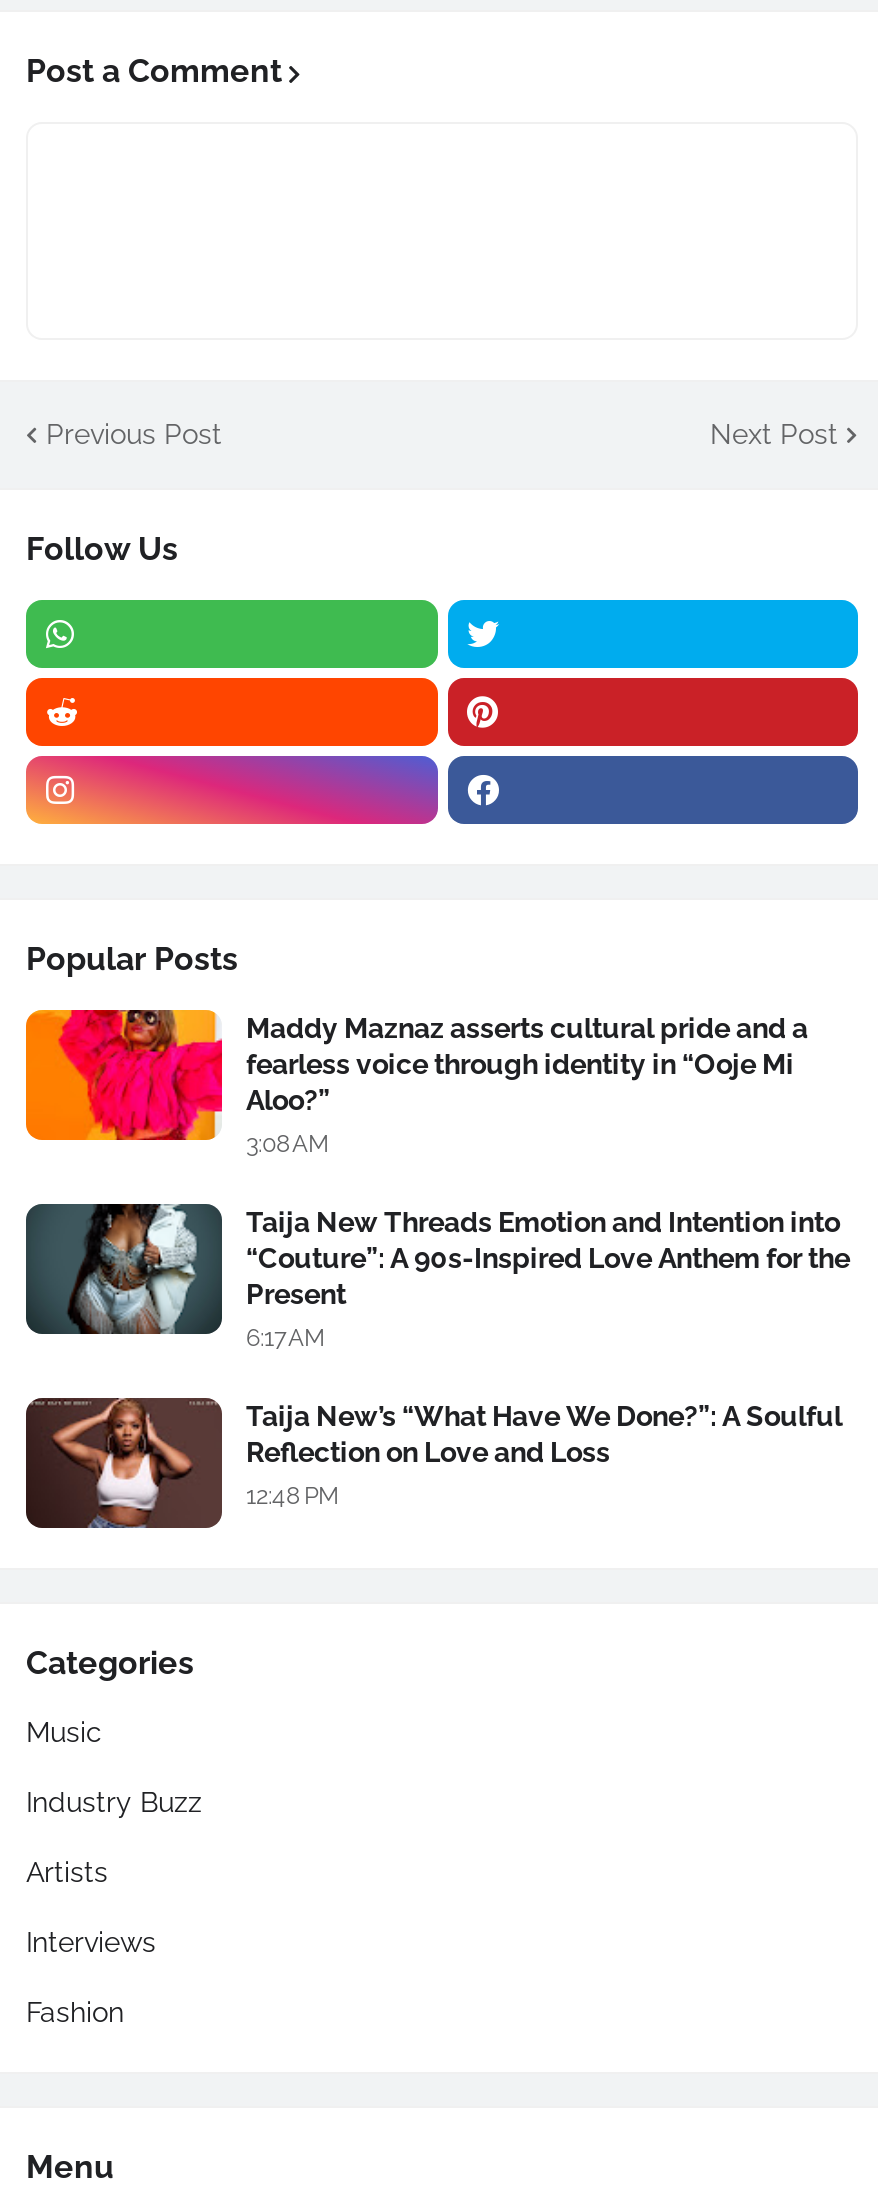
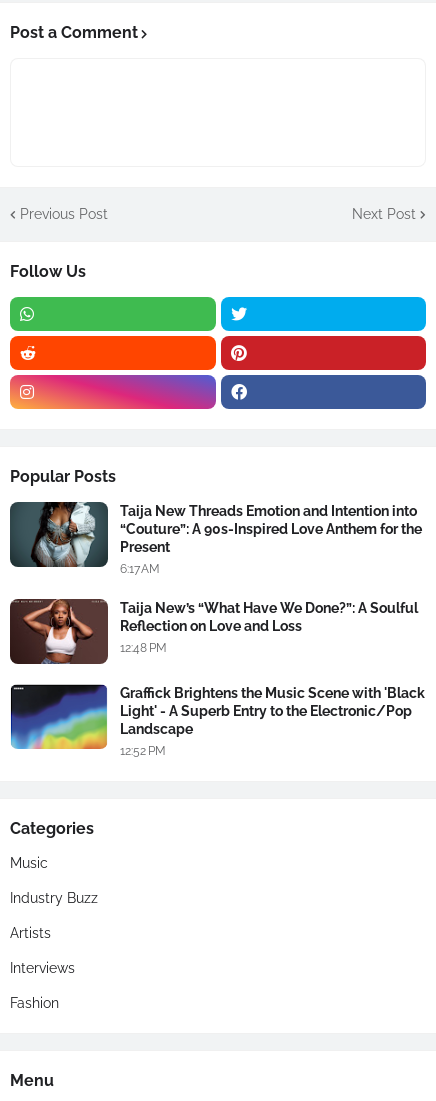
- [image]
- Maddy Maznaz asserts cultural pride and a
- fearless voice through identity in “Ooje Mi
- Aloo?”
- 3:08 AM

moved up: [image] | Taija New Threads Emotion and Intention into | “Couture”: A 90s-Inspired Love Anthem for the | Present | 6:17 AM | Taija New’s “What Have We Done?”: A Soulful | Reflection on Love and Loss | 12:48 PM

+ [image]
+ Graffick Brightens the Music Scene with 'Black
+ Light' - A Superb Entry to the Electronic/Pop
+ Landscape
+ 12:52 PM
